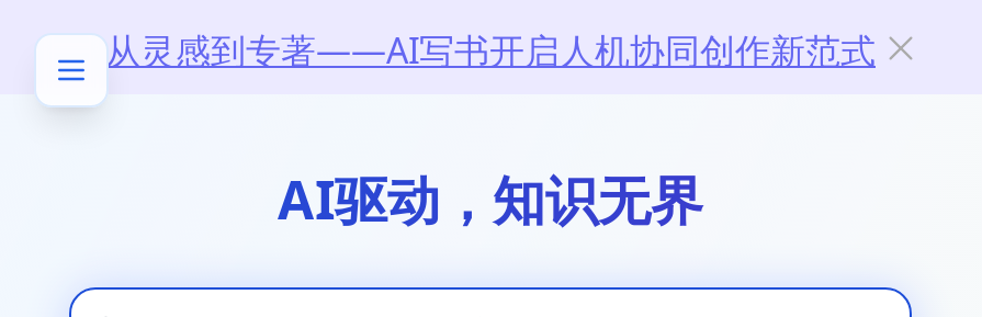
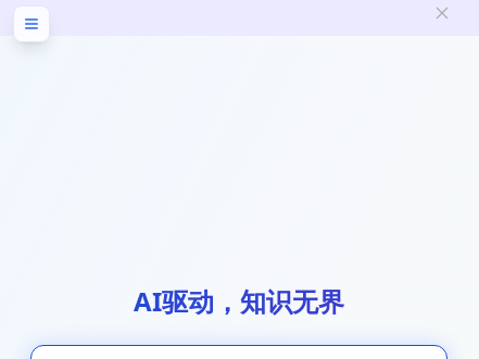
- 从灵感到专著——AI写书开启人机协同创作新范式
